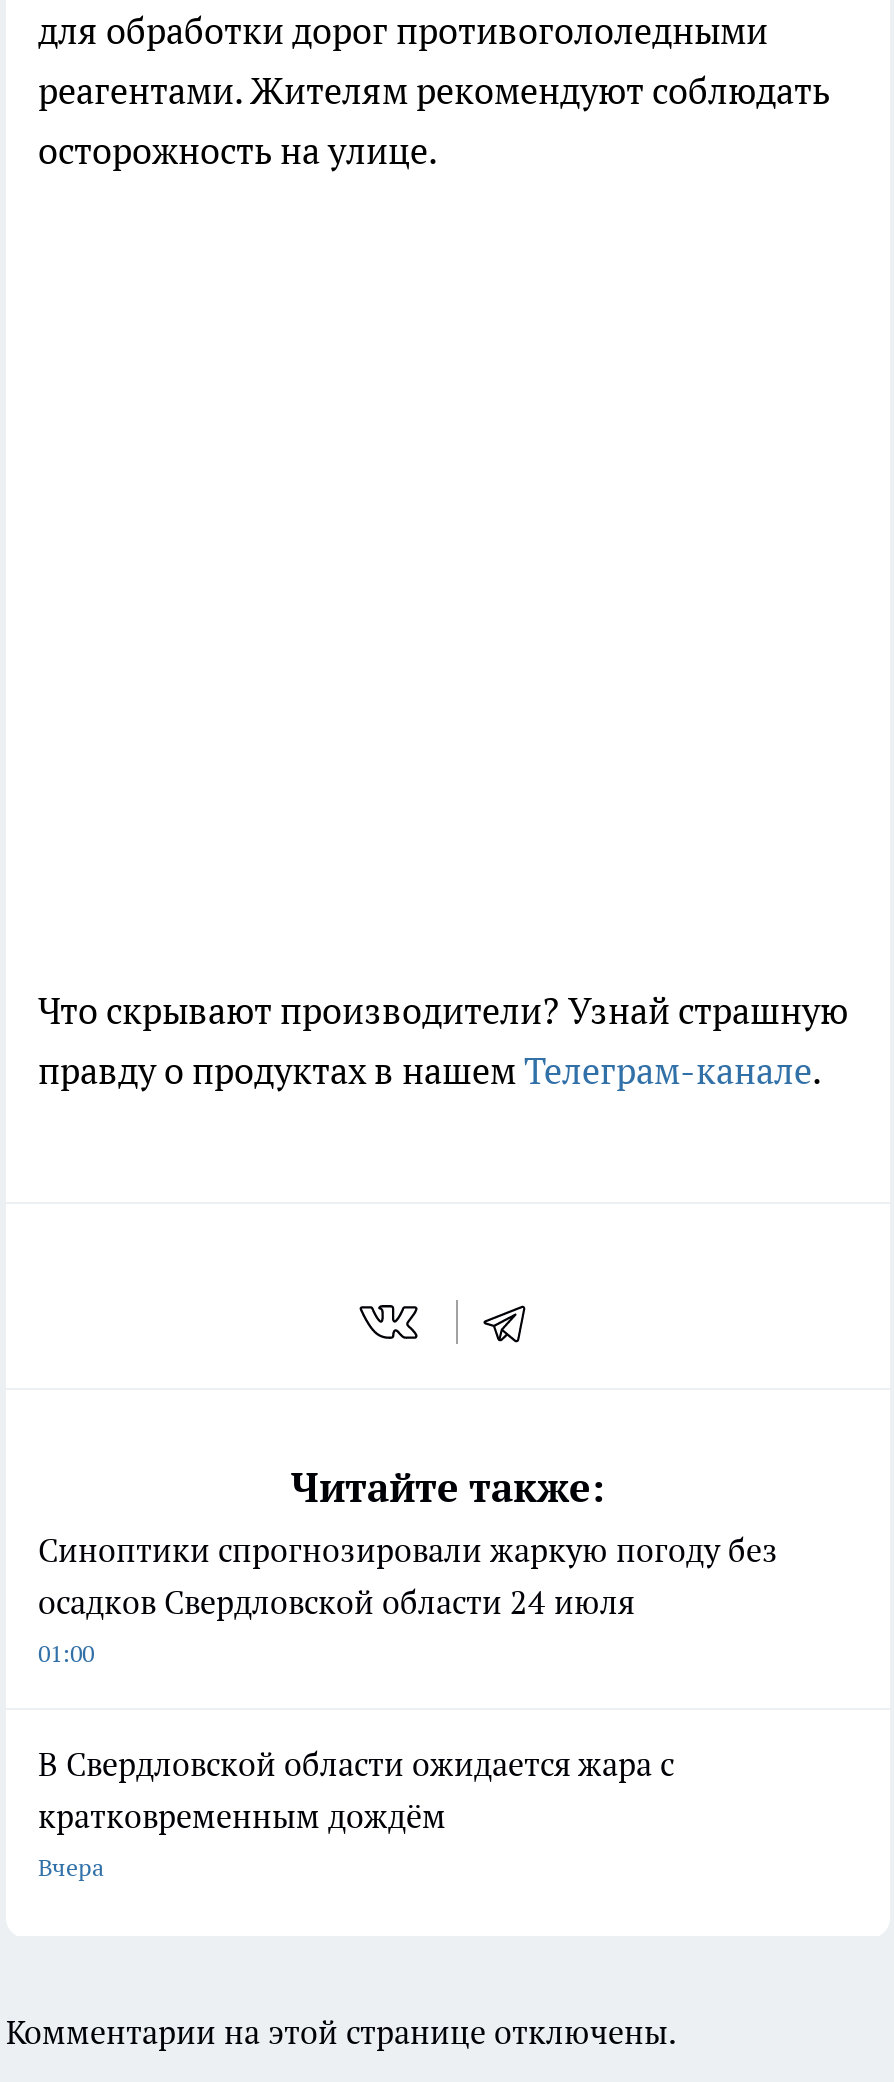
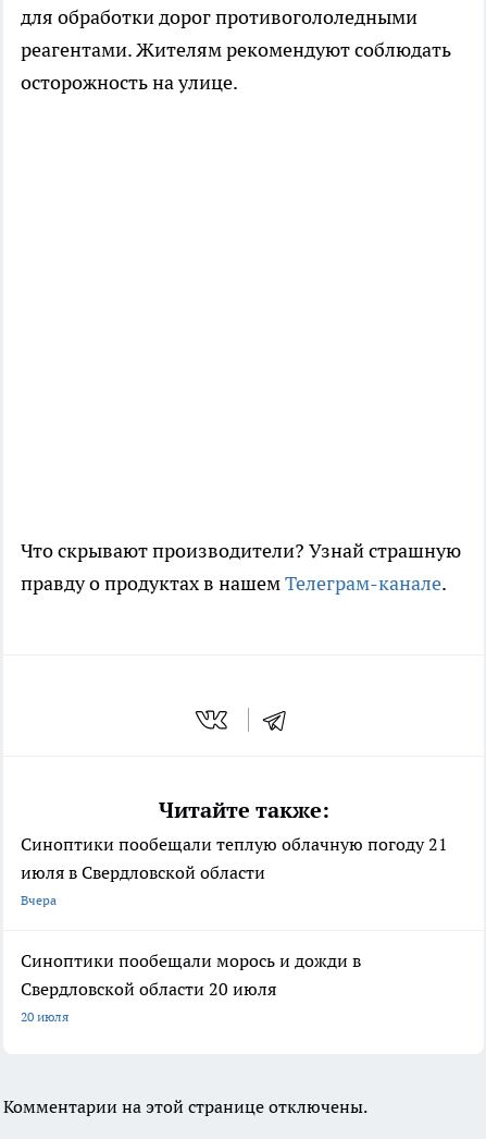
- Синоптики спрогнозировали жаркую погоду без
- осадков Свердловской области 24 июля
- 01:00
- В Свердловской области ожидается жара с
- кратковременным дождём
+ Синоптики пообещали теплую облачную погоду 21
+ июля в Свердловской области

moved up: Вчера

+ Синоптики пообещали морось и дожди в
+ Свердловской области 20 июля
+ 20 июля
